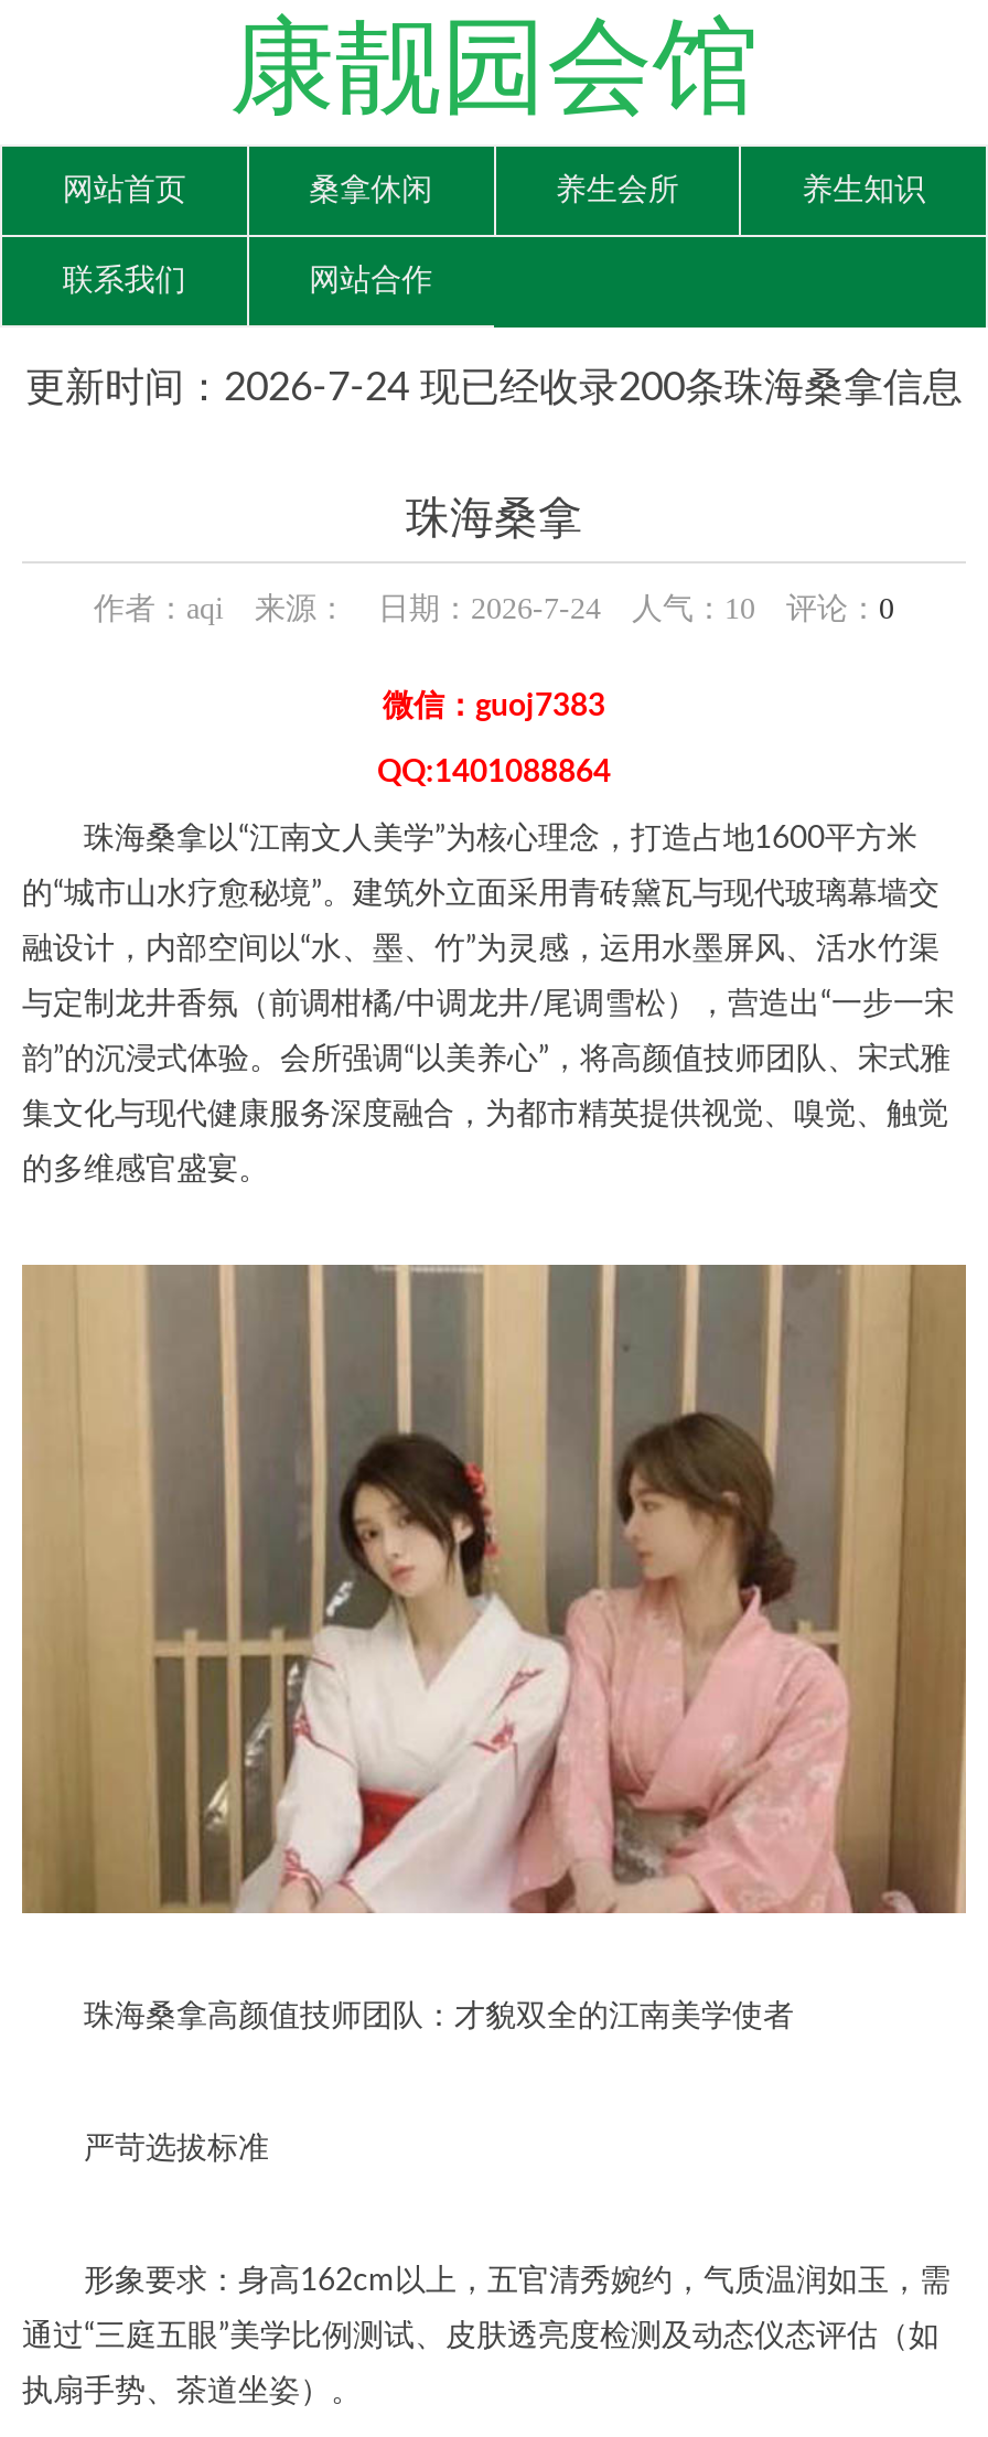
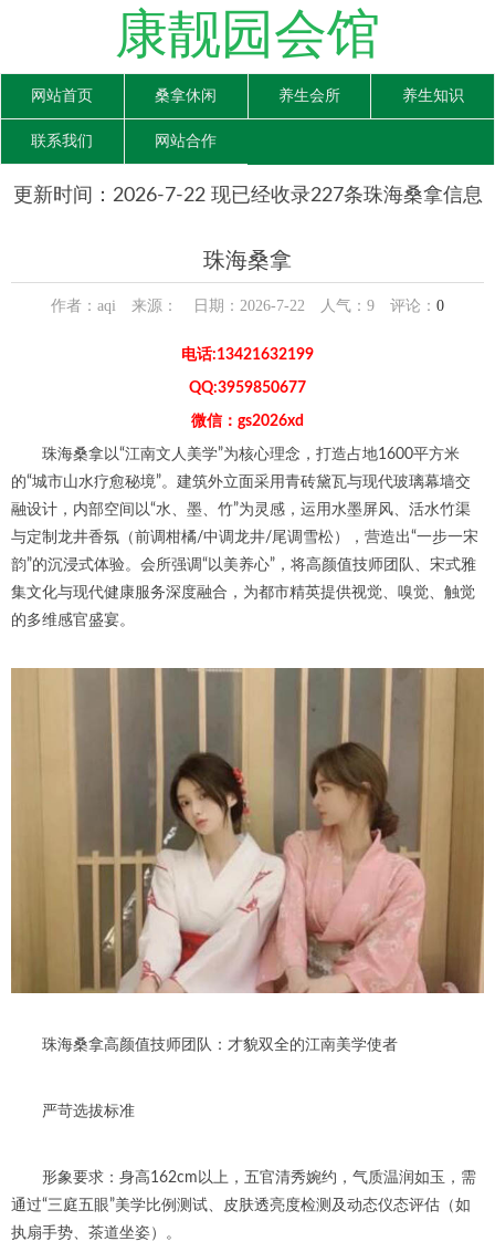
- 更新时间：2026-7-24 现已经收录200条珠海桑拿信息
+ 更新时间：2026-7-22 现已经收录227条珠海桑拿信息

- 作者：aqi 来源： 日期：2026-7-24 人气：10评论：0
- 微信：guoj7383
- QQ:1401088864
+ 作者：aqi 来源： 日期：2026-7-22 人气：9评论：0
+ 电话:13421632199
+ QQ:3959850677
+ 微信：gs2026xd
